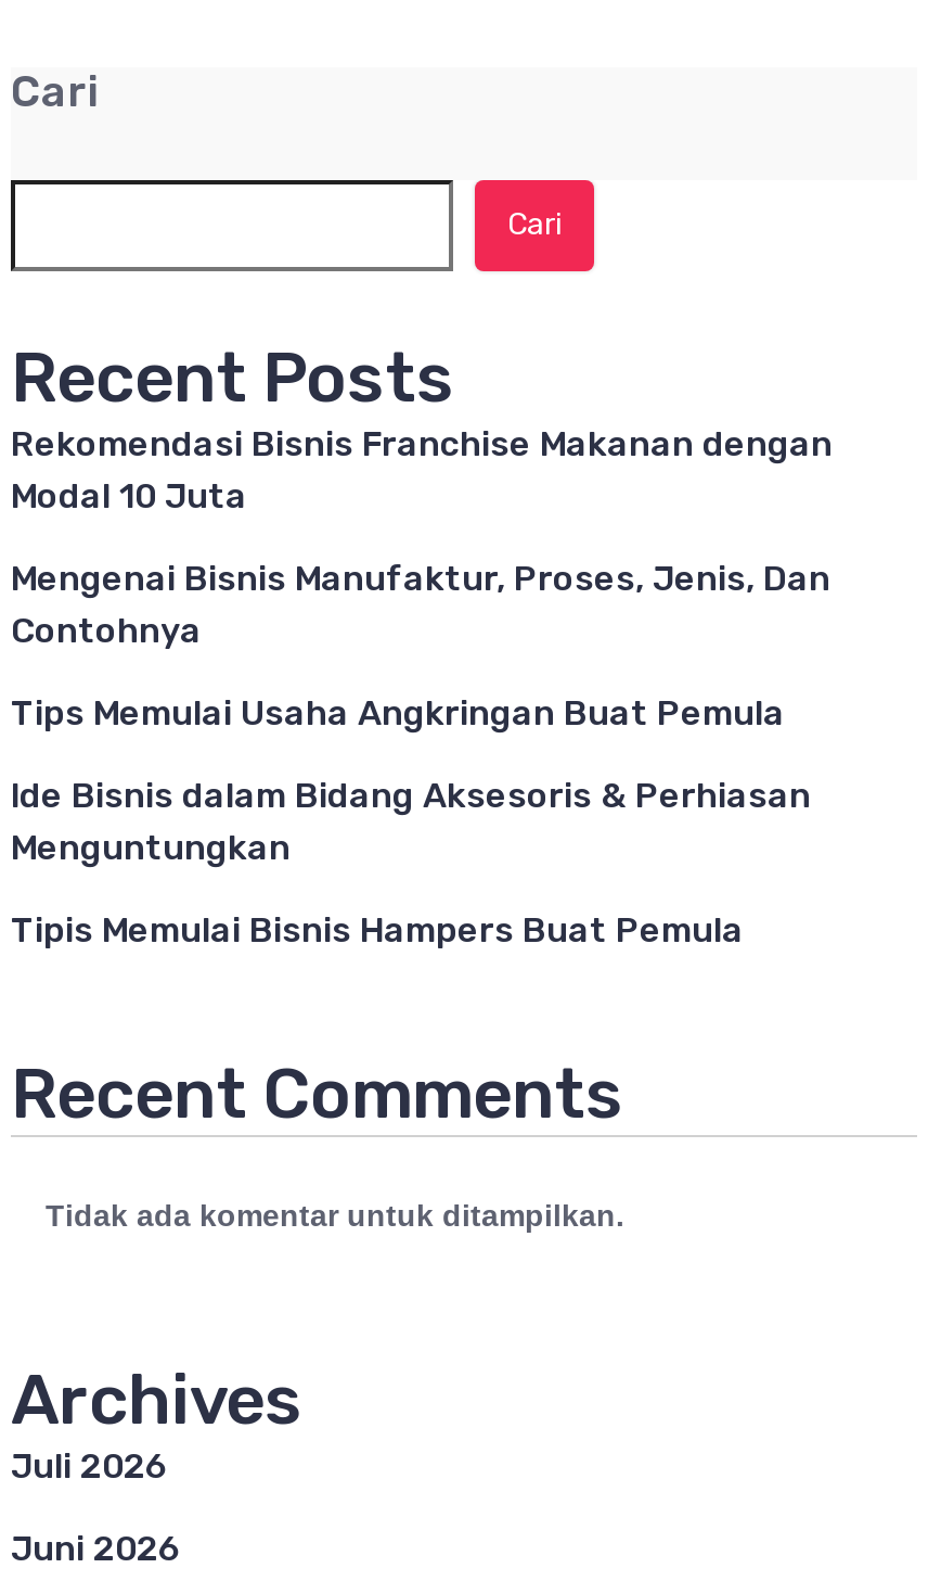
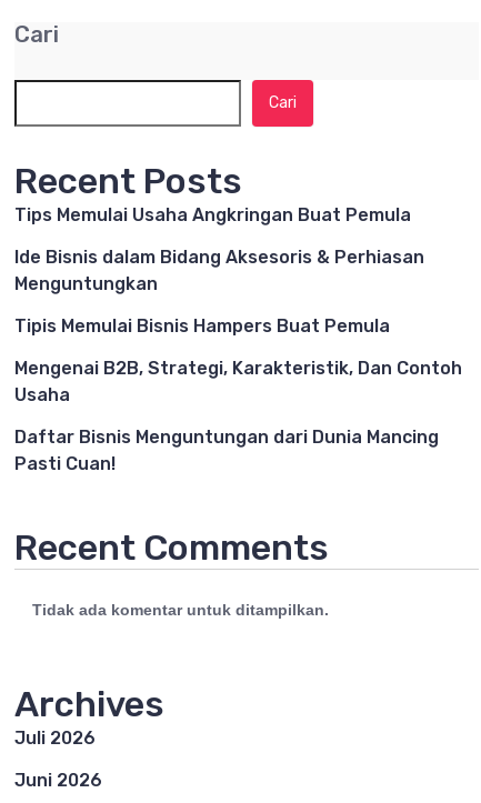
- Rekomendasi Bisnis Franchise Makanan dengan
- Modal 10 Juta
- Mengenai Bisnis Manufaktur, Proses, Jenis, Dan
- Contohnya

moved up: Tips Memulai Usaha Angkringan Buat Pemula | Ide Bisnis dalam Bidang Aksesoris & Perhiasan | Menguntungkan | Tipis Memulai Bisnis Hampers Buat Pemula

+ Mengenai B2B, Strategi, Karakteristik, Dan Contoh
+ Usaha
+ Daftar Bisnis Menguntungan dari Dunia Mancing
+ Pasti Cuan!
